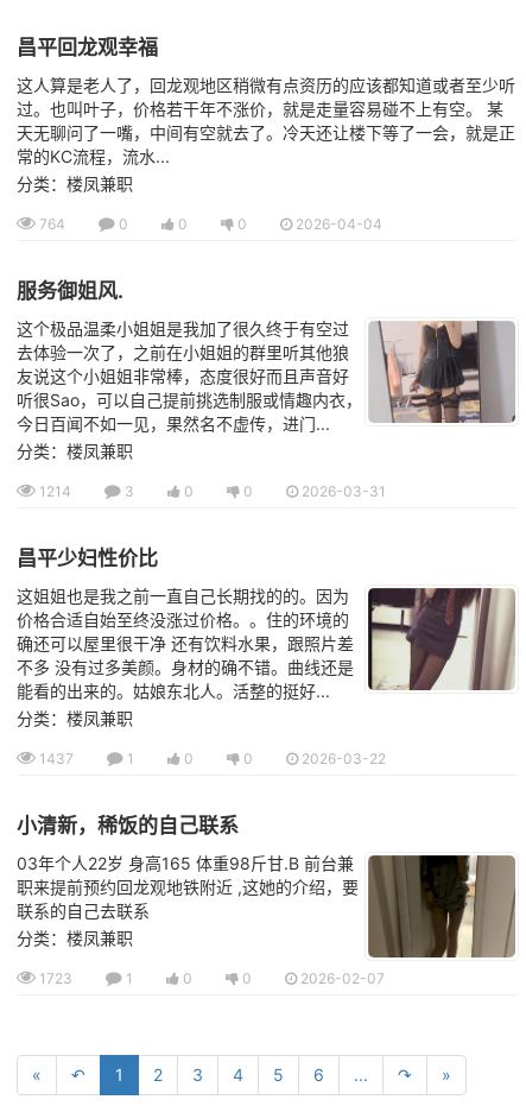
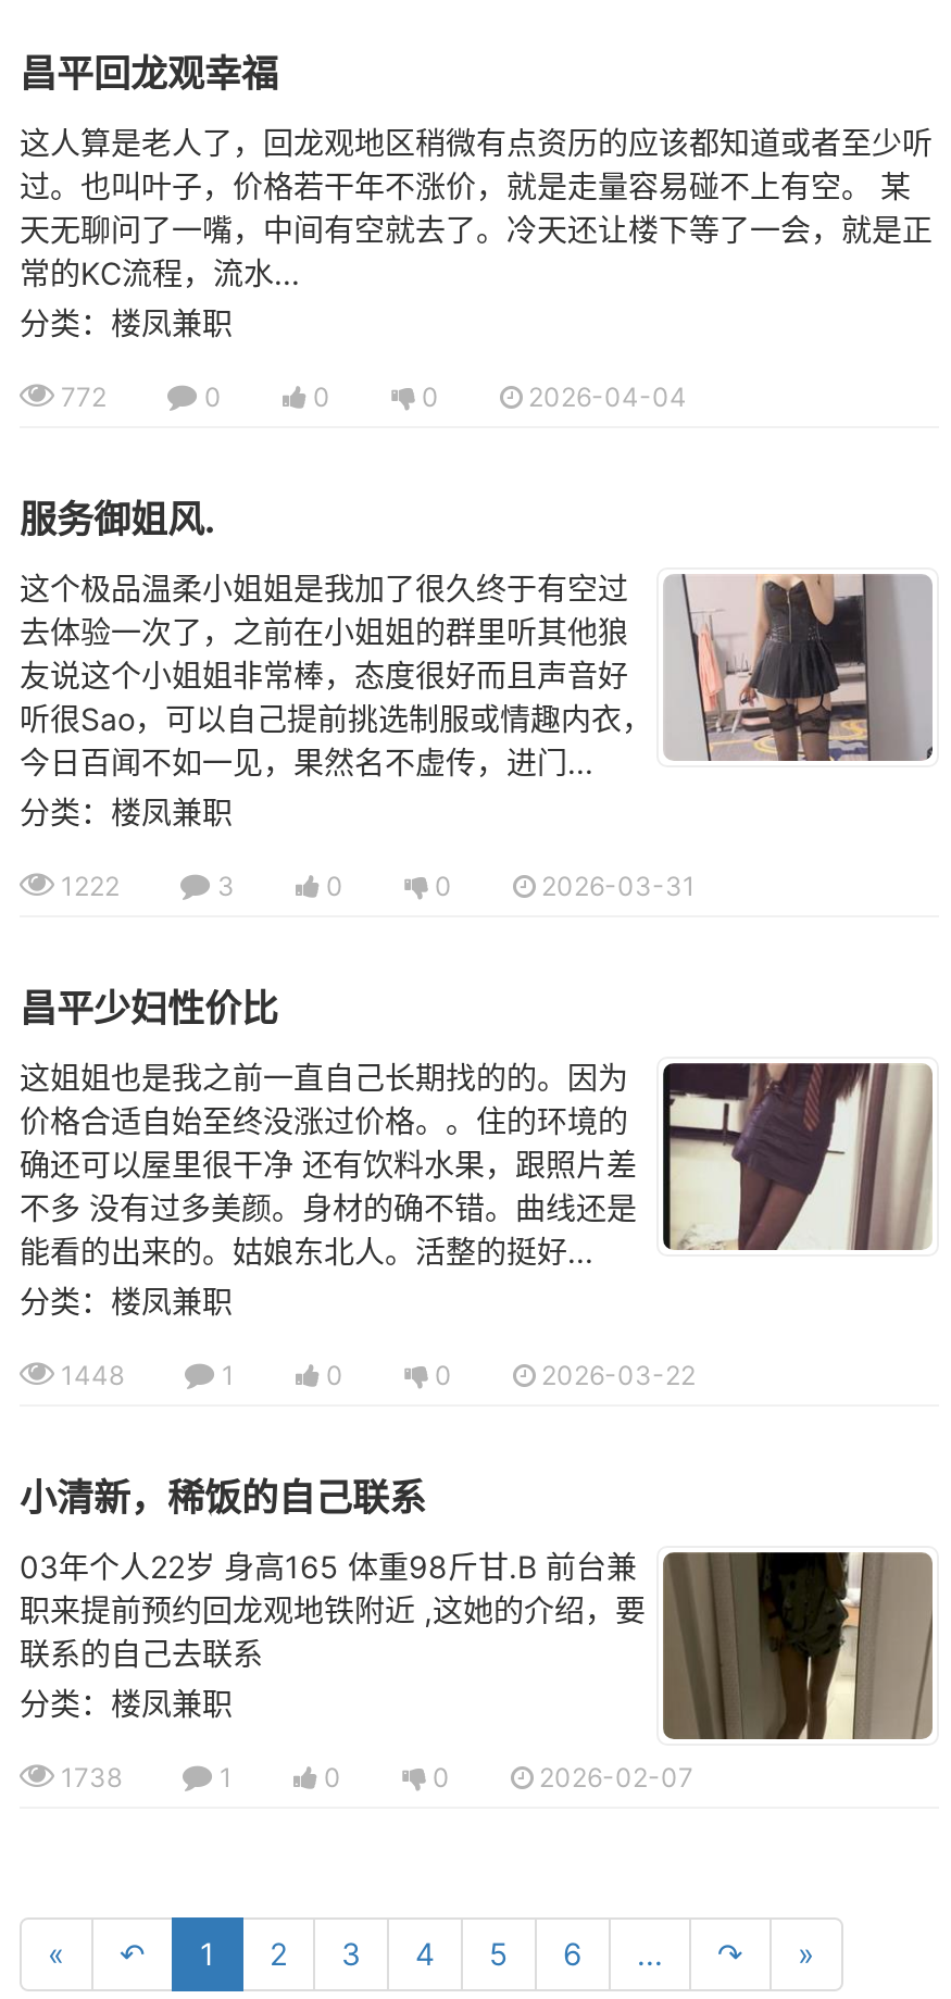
- 764
+ 772

- 1214
+ 1222

- 1437
+ 1448

- 1723
+ 1738
